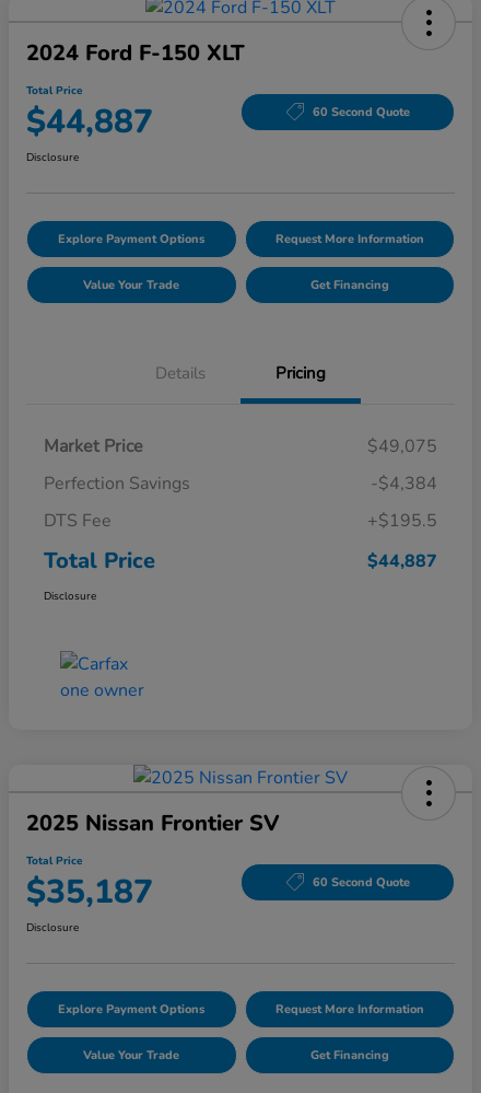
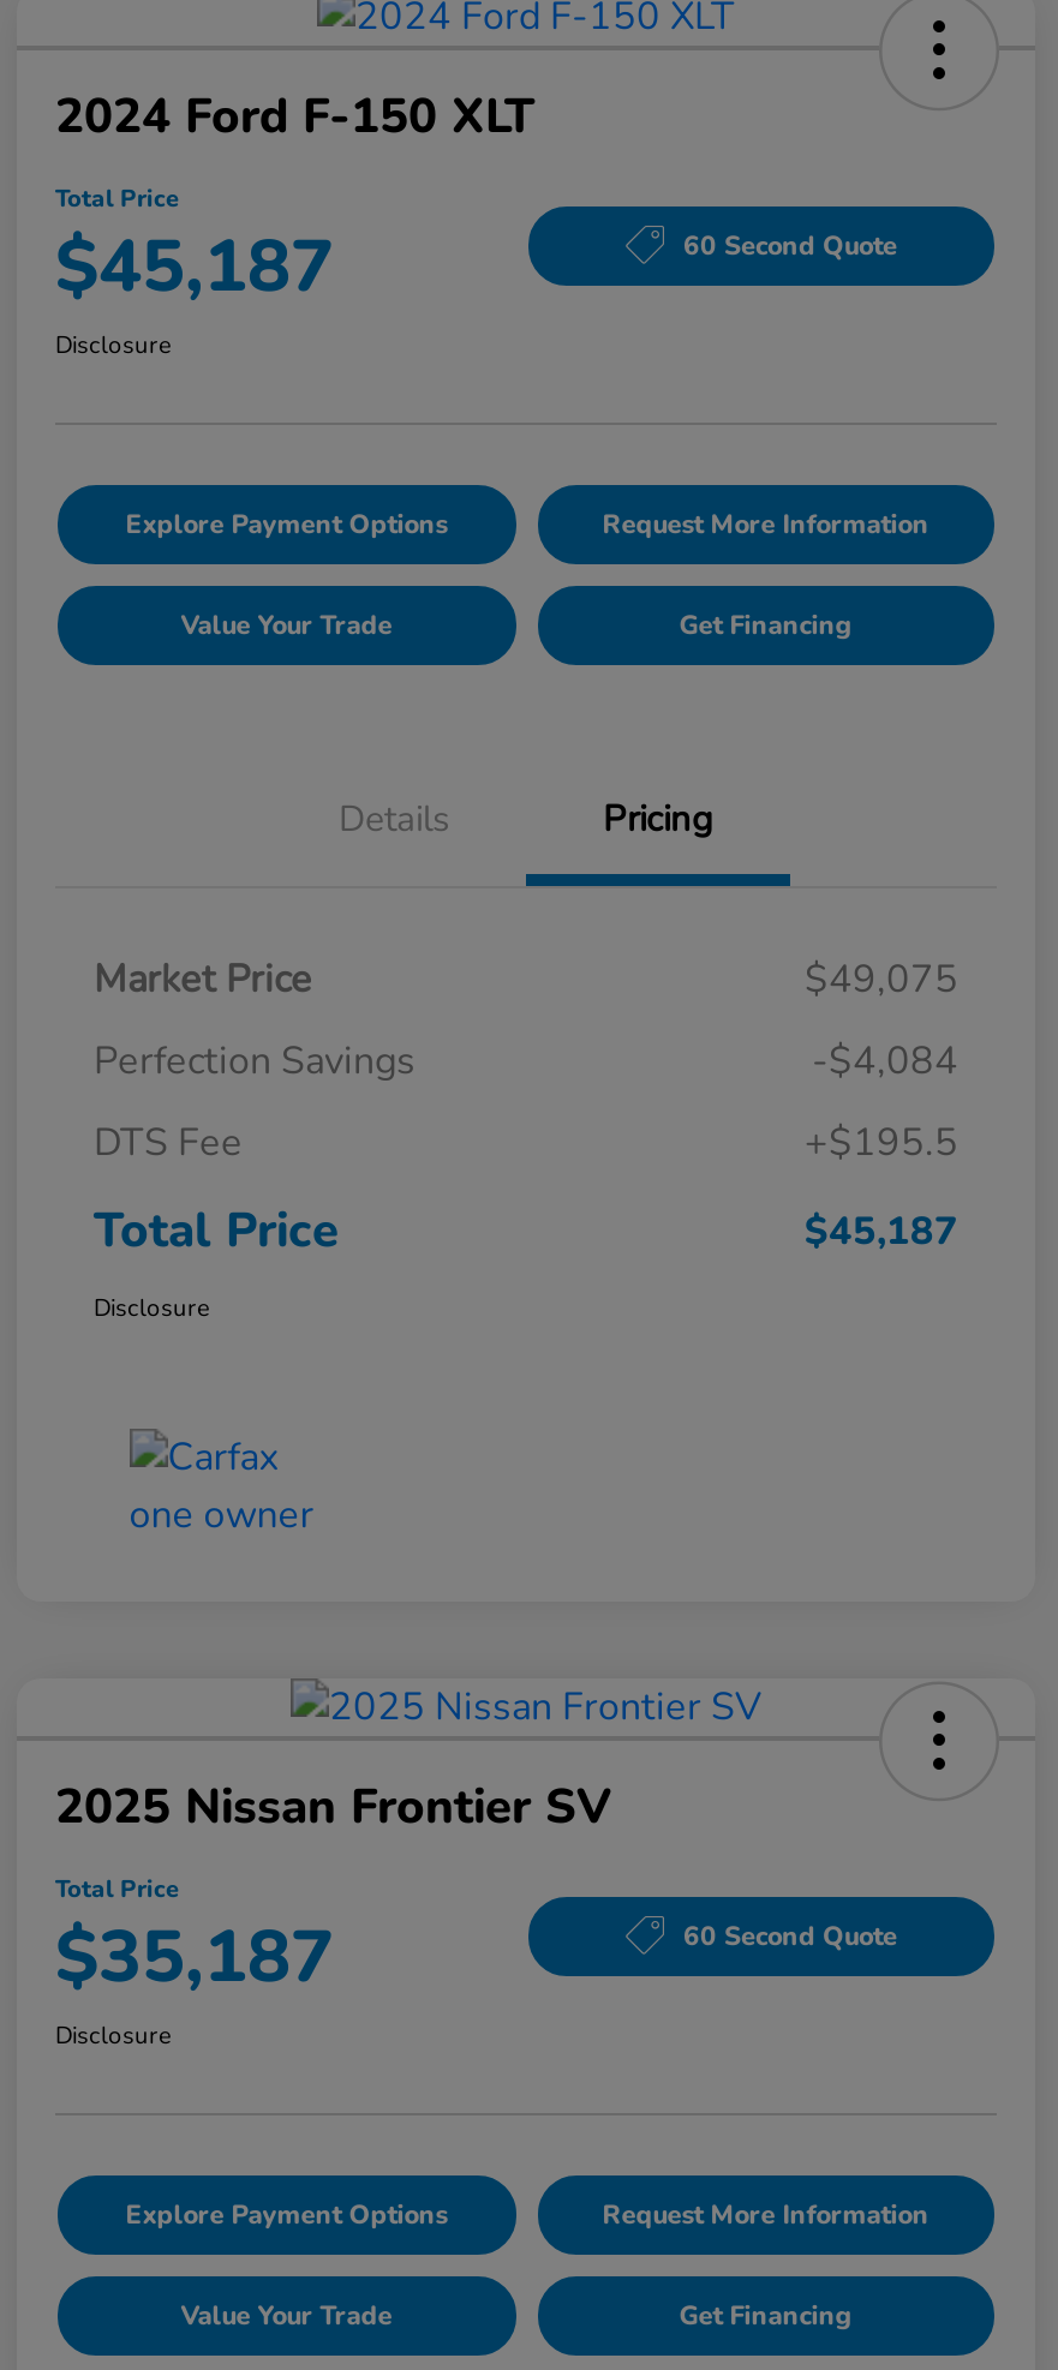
- $44,887
+ $45,187

- -$4,384
+ -$4,084

- $44,887
+ $45,187
